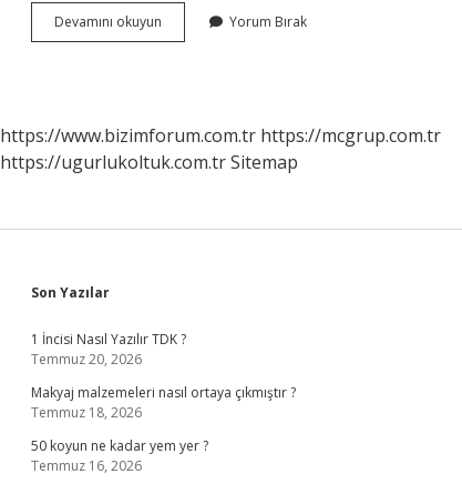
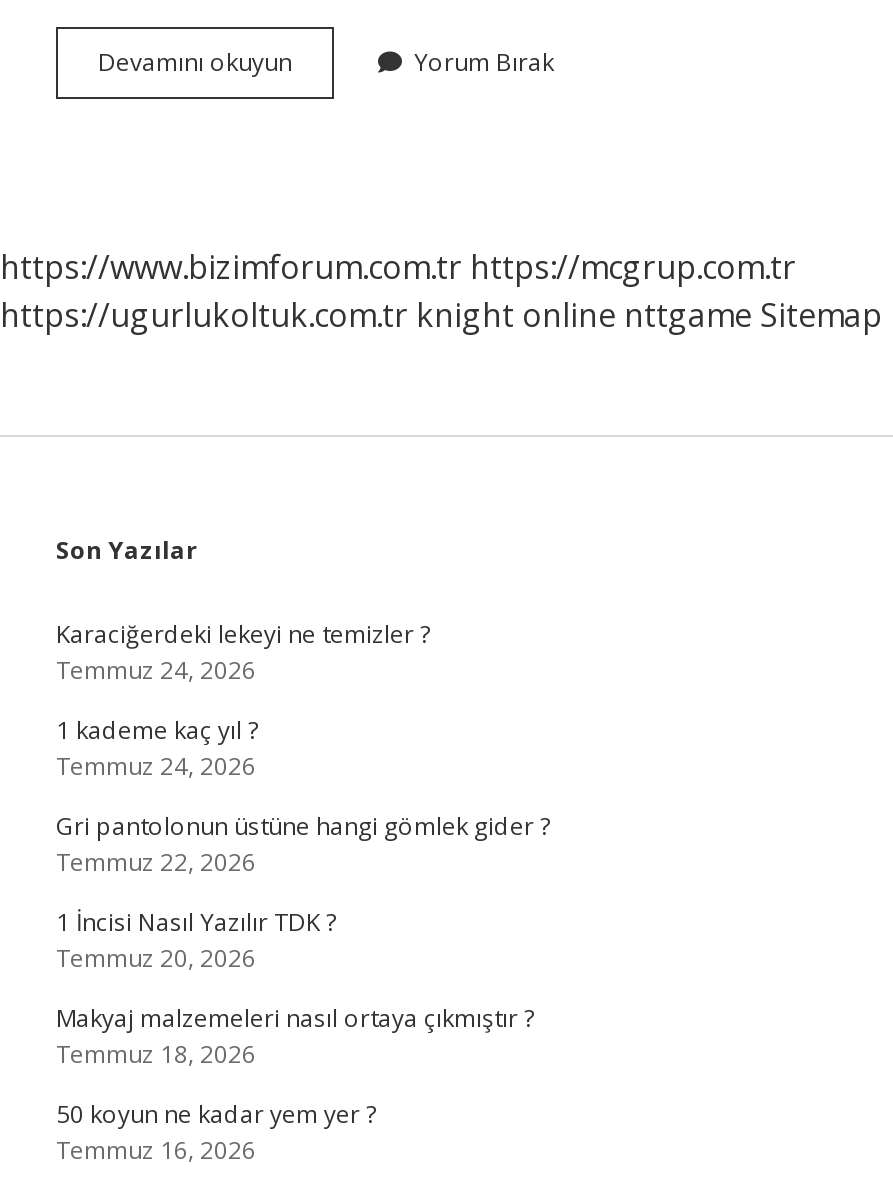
- https://ugurlukoltuk.com.tr Sitemap
+ https://ugurlukoltuk.com.tr knight online nttgame Sitemap

+ Karaciğerdeki lekeyi ne temizler ?
+ Temmuz 24, 2026
+ 1 kademe kaç yıl ?
+ Temmuz 24, 2026
+ Gri pantolonun üstüne hangi gömlek gider ?
+ Temmuz 22, 2026
